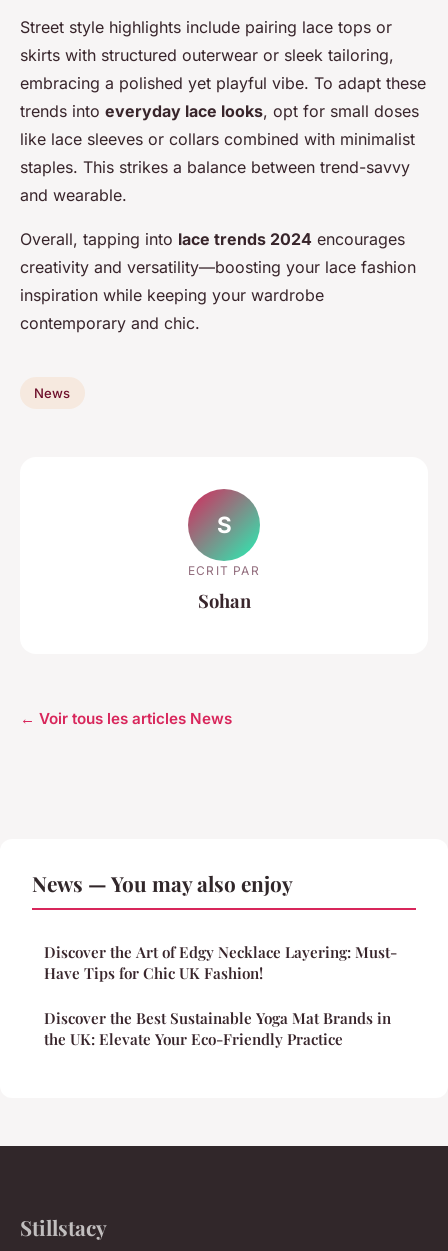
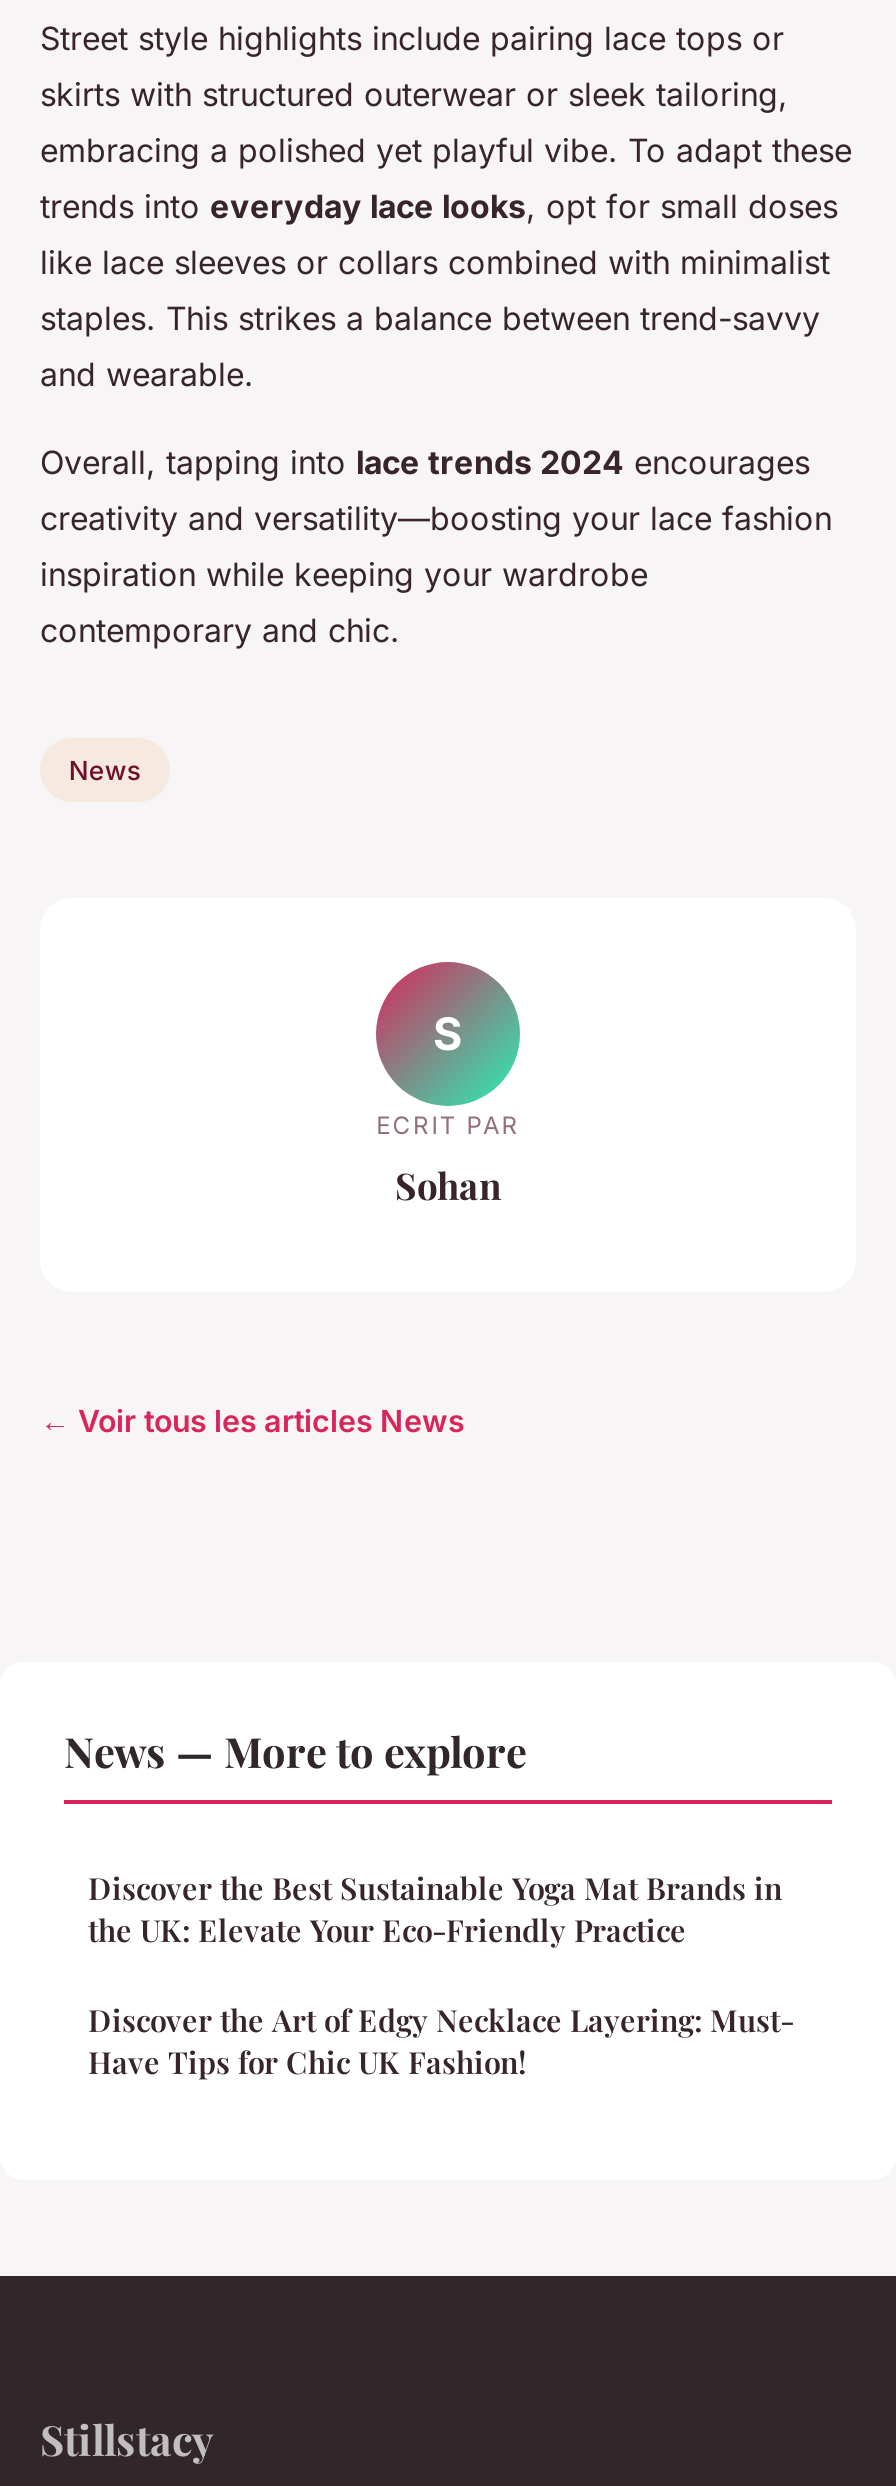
- News — You may also enjoy
+ News — More to explore

moved down: Discover the Art of Edgy Necklace Layering: Must- | Have Tips for Chic UK Fashion!

moved up: Discover the Best Sustainable Yoga Mat Brands in | the UK: Elevate Your Eco-Friendly Practice
